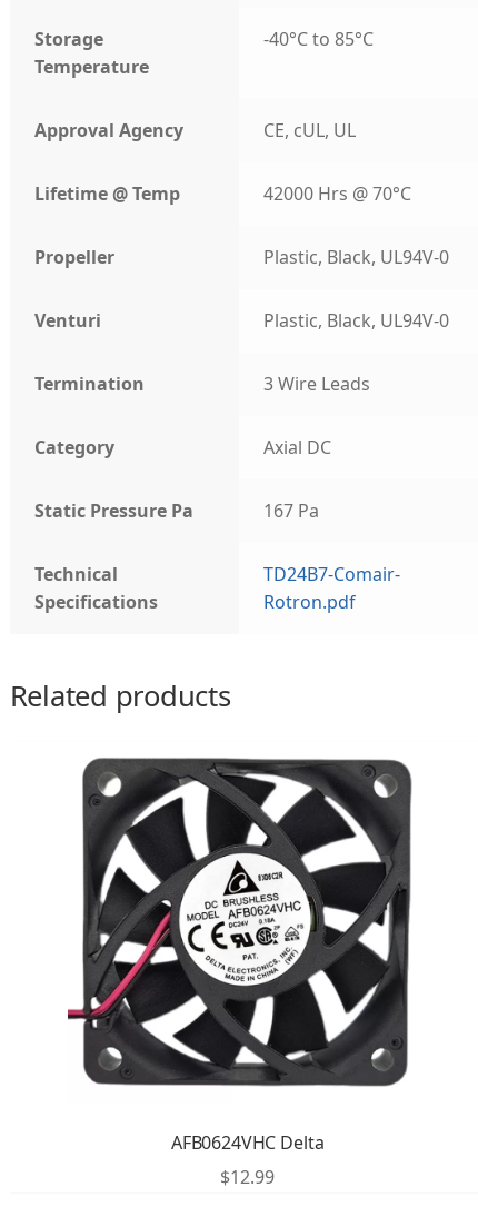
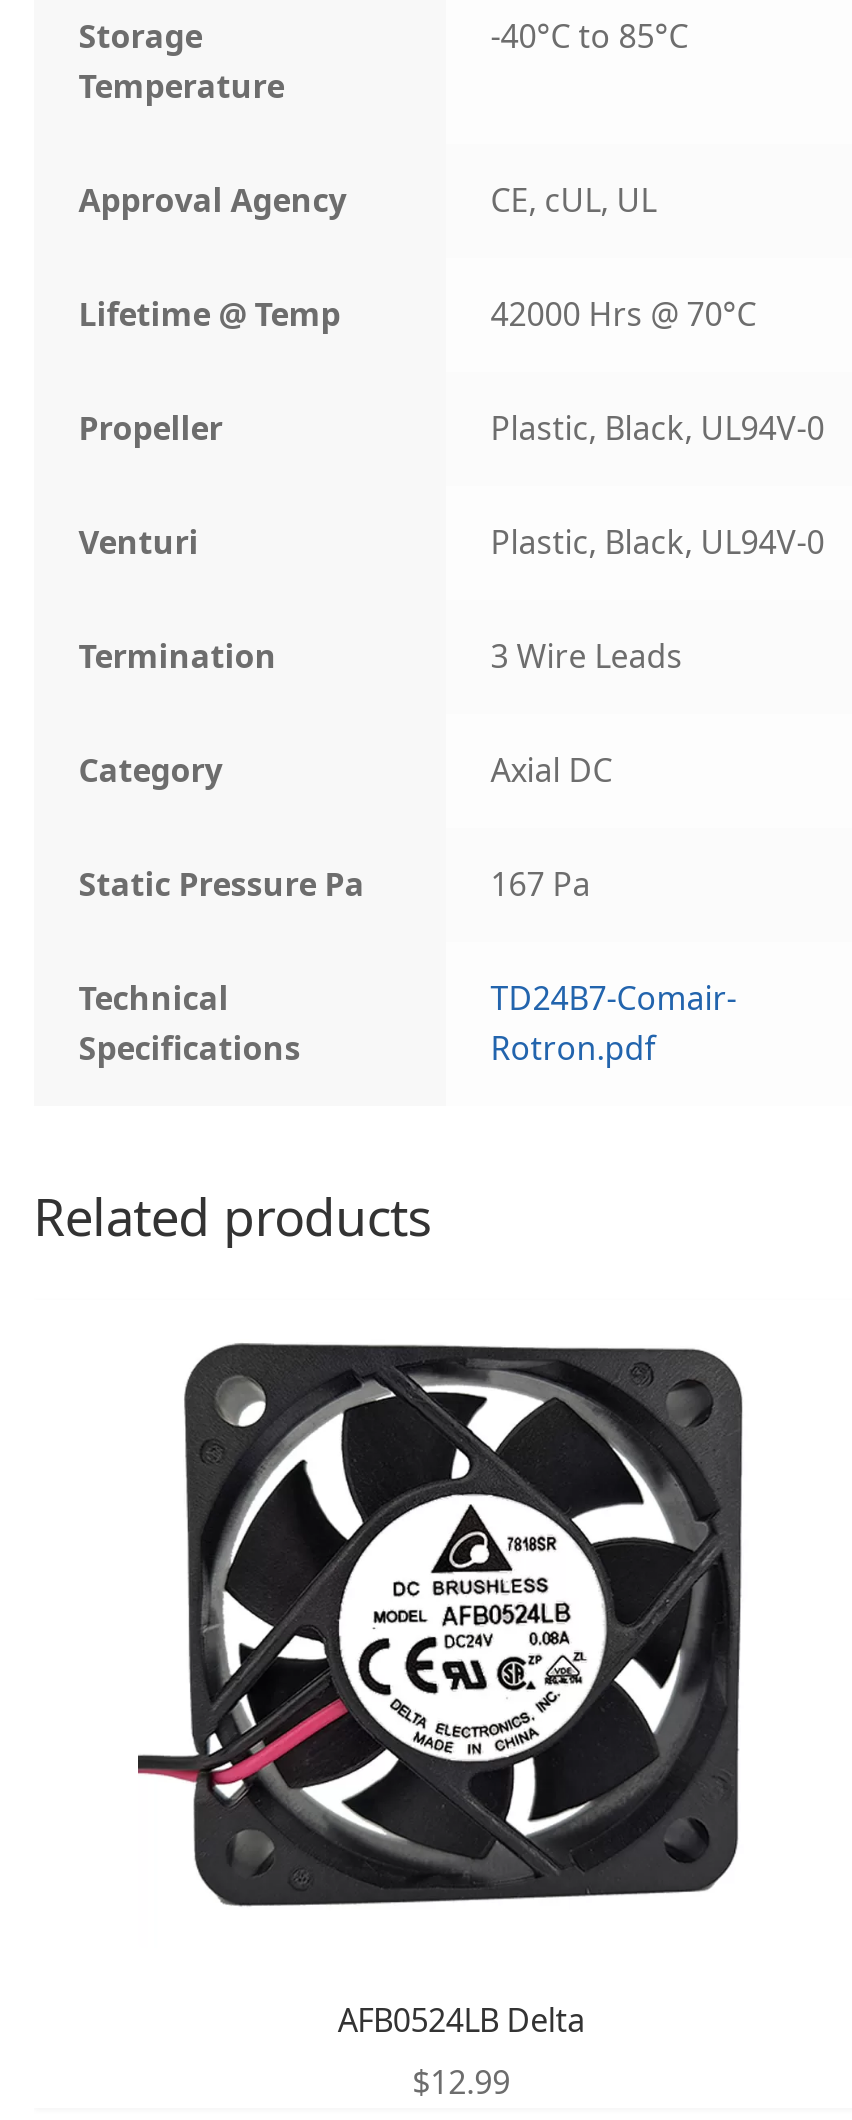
- [image]
+ [image]

- AFB0624VHC Delta
+ AFB0524LB Delta
